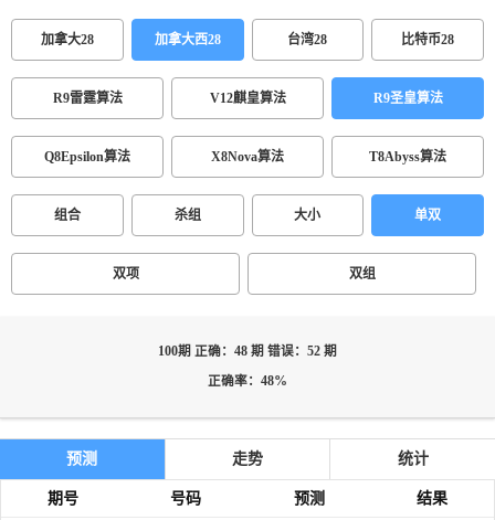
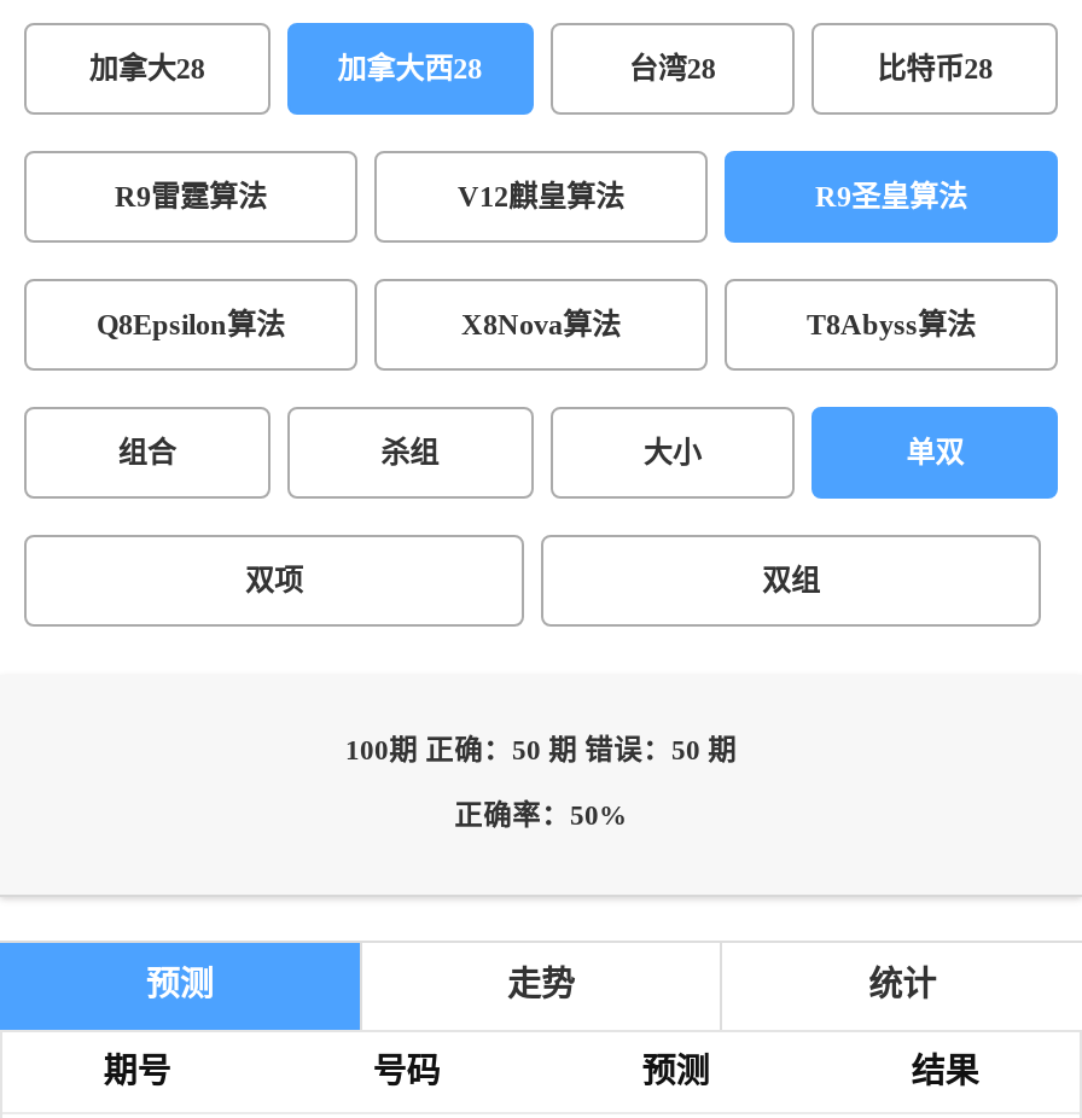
- 100期 正确：48 期 错误：52 期
+ 100期 正确：50 期 错误：50 期

- 正确率：48%
+ 正确率：50%
